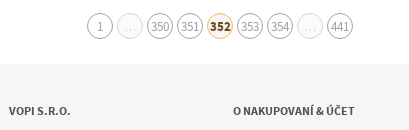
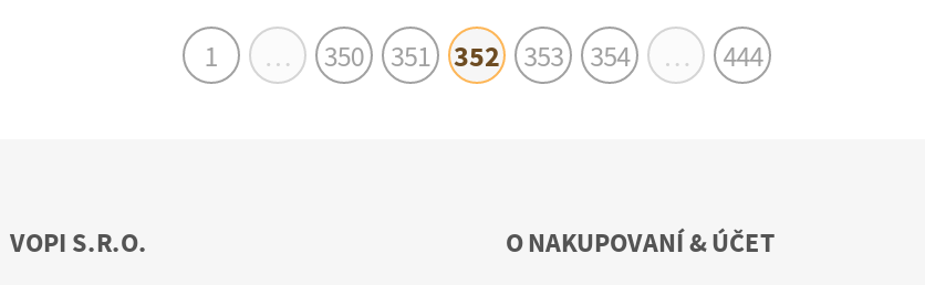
- 441
+ 444
